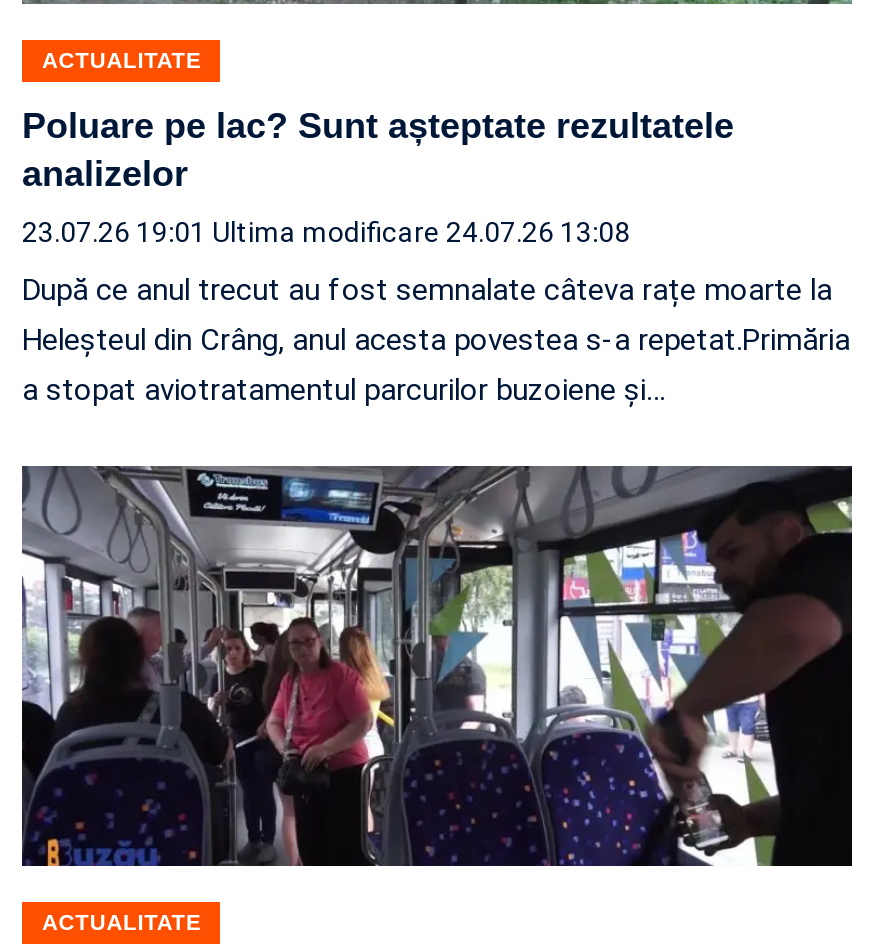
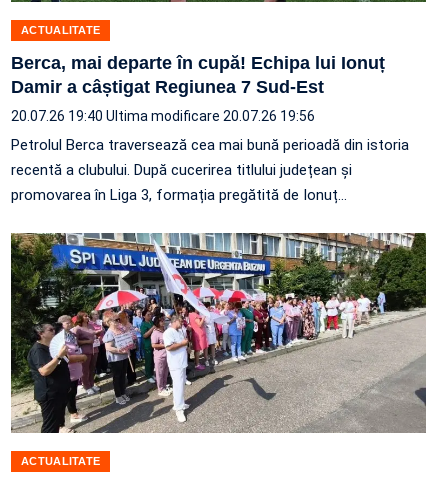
- Poluare pe lac? Sunt așteptate rezultatele
- analizelor
+ Berca, mai departe în cupă! Echipa lui Ionuț
+ Damir a câștigat Regiunea 7 Sud-Est

- 23.07.26 19:01 Ultima modificare 24.07.26 13:08
+ 20.07.26 19:40 Ultima modificare 20.07.26 19:56

- După ce anul trecut au fost semnalate câteva rațe moarte la
- Heleșteul din Crâng, anul acesta povestea s-a repetat.Primăria
- a stopat aviotratamentul parcurilor buzoiene și…
+ Petrolul Berca traversează cea mai bună perioadă din istoria
+ recentă a clubului. După cucerirea titlului județean și
+ promovarea în Liga 3, formația pregătită de Ionuț…

- [image]
+ [image]
